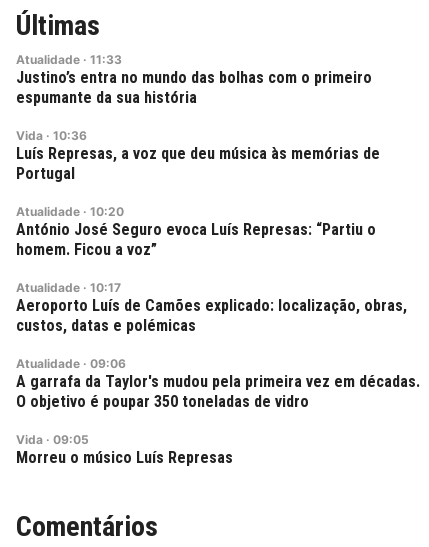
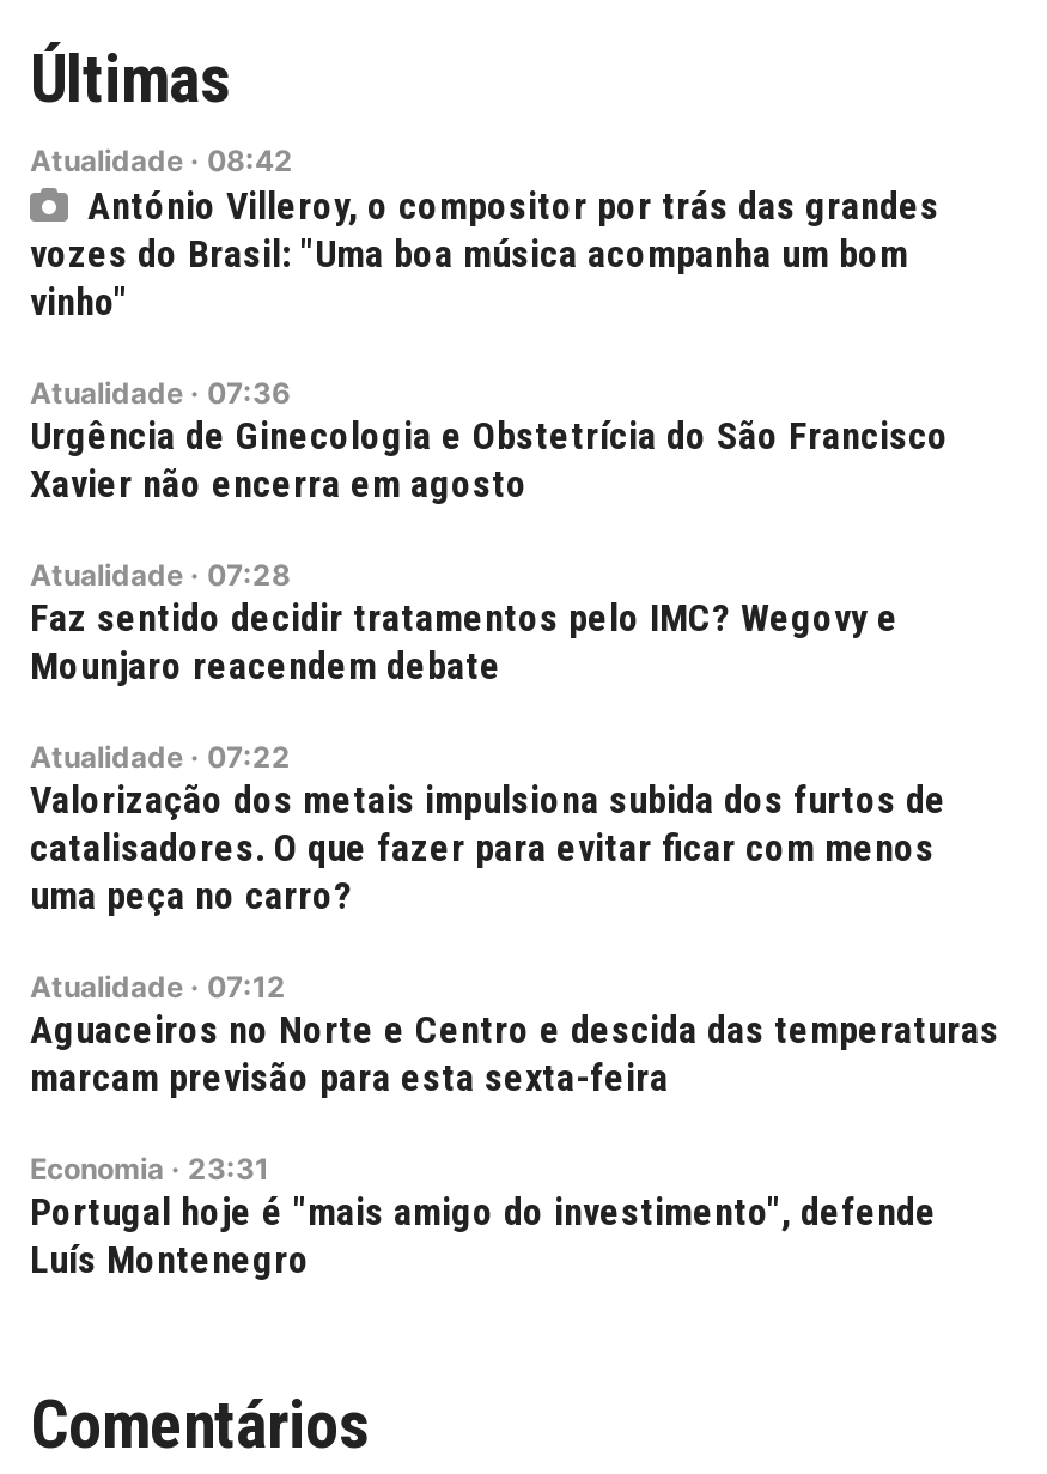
- Atualidade · 11:33
- Justino’s entra no mundo das bolhas com o primeiro
- espumante da sua história
+ Atualidade · 08:42
+ António Villeroy, o compositor por trás das grandes
+ vozes do Brasil: "Uma boa música acompanha um bom
+ vinho"

- Vida · 10:36
- Luís Represas, a voz que deu música às memórias de
- Portugal
+ Atualidade · 07:36
+ Urgência de Ginecologia e Obstetrícia do São Francisco
+ Xavier não encerra em agosto

- Atualidade · 10:20
- António José Seguro evoca Luís Represas: “Partiu o
- homem. Ficou a voz”
+ Atualidade · 07:28
+ Faz sentido decidir tratamentos pelo IMC? Wegovy e
+ Mounjaro reacendem debate

- Atualidade · 10:17
- Aeroporto Luís de Camões explicado: localização, obras,
- custos, datas e polémicas
+ Atualidade · 07:22
+ Valorização dos metais impulsiona subida dos furtos de
+ catalisadores. O que fazer para evitar ficar com menos
+ uma peça no carro?

- Atualidade · 09:06
- A garrafa da Taylor's mudou pela primeira vez em décadas.
- O objetivo é poupar 350 toneladas de vidro
+ Atualidade · 07:12
+ Aguaceiros no Norte e Centro e descida das temperaturas
+ marcam previsão para esta sexta-feira

- Vida · 09:05
- Morreu o músico Luís Represas
+ Economia · 23:31
+ Portugal hoje é "mais amigo do investimento", defende
+ Luís Montenegro
